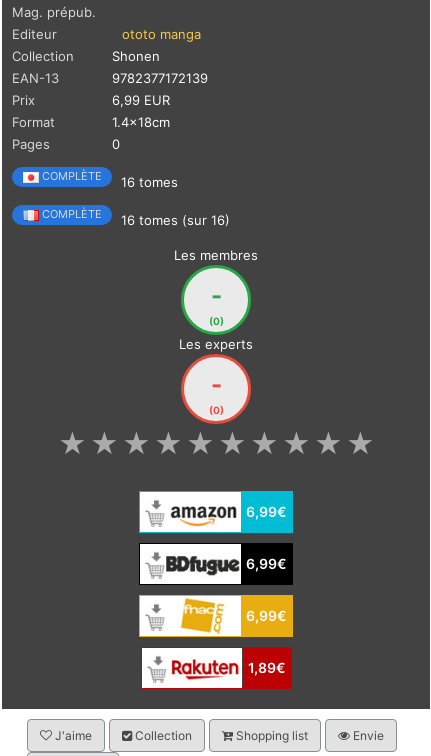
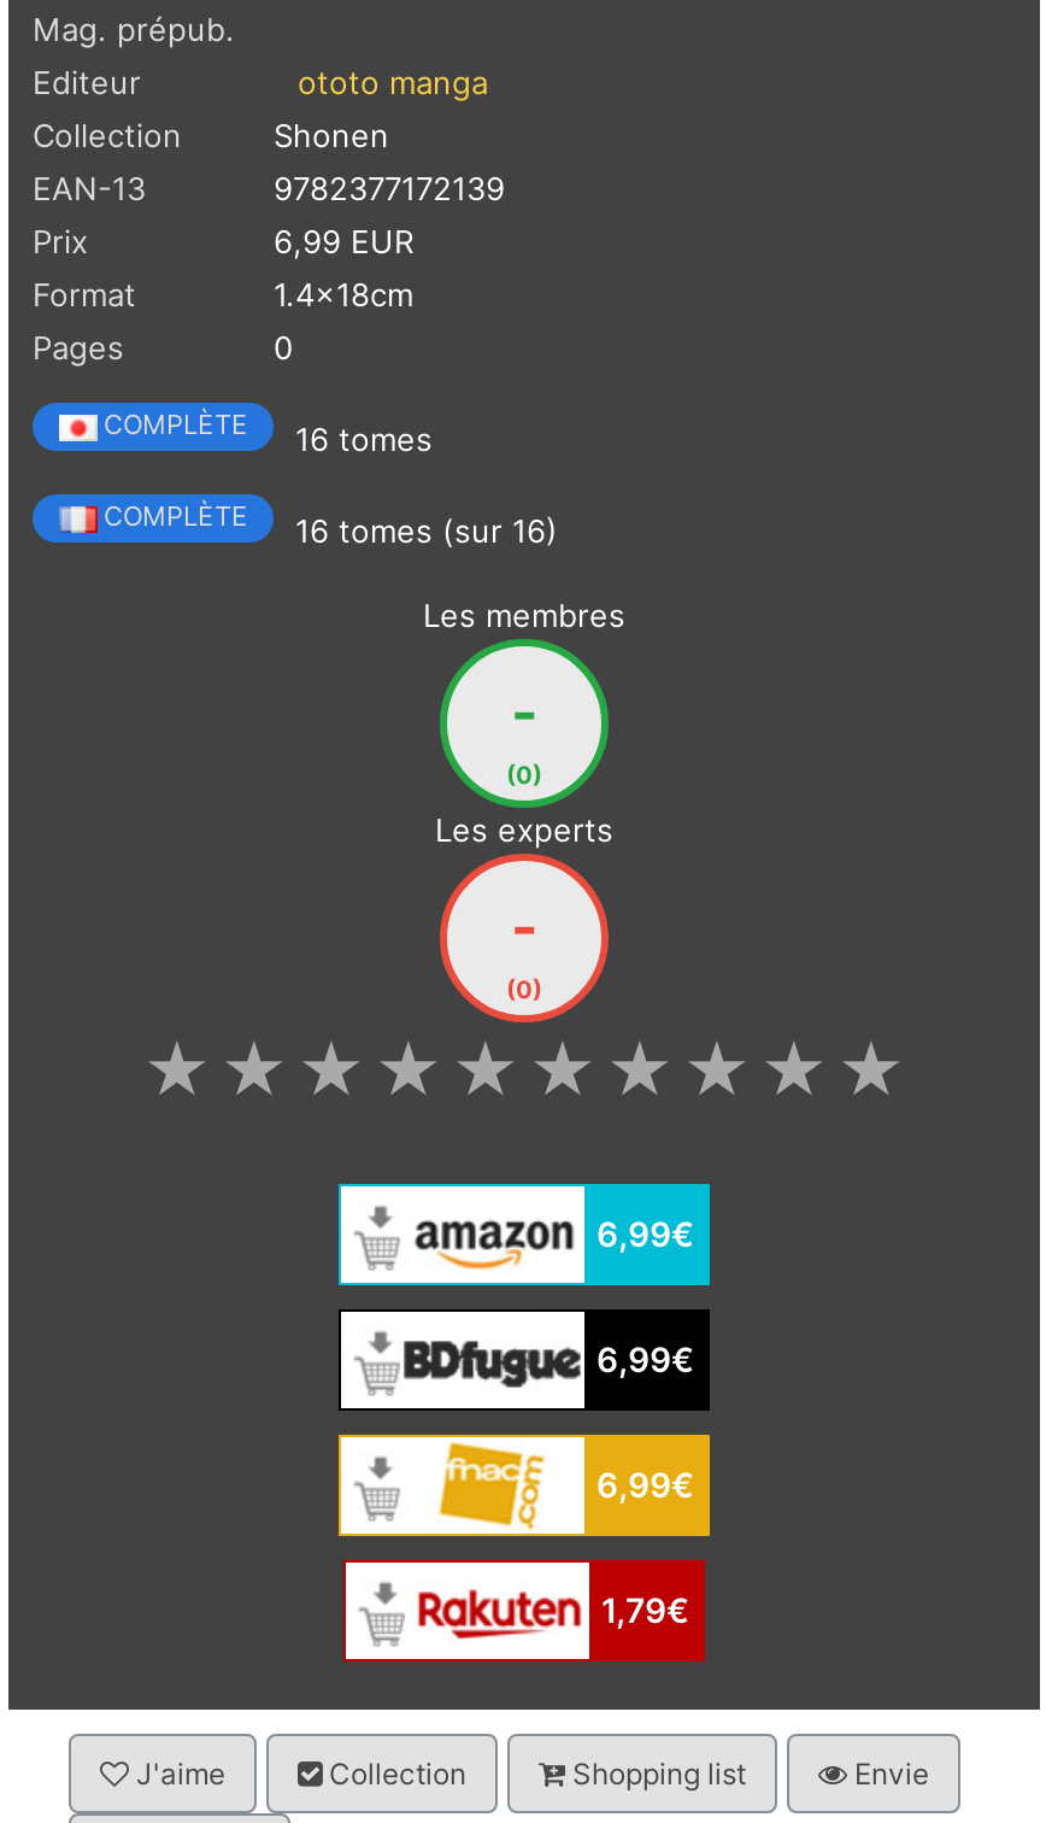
- 1,89€
+ 1,79€
